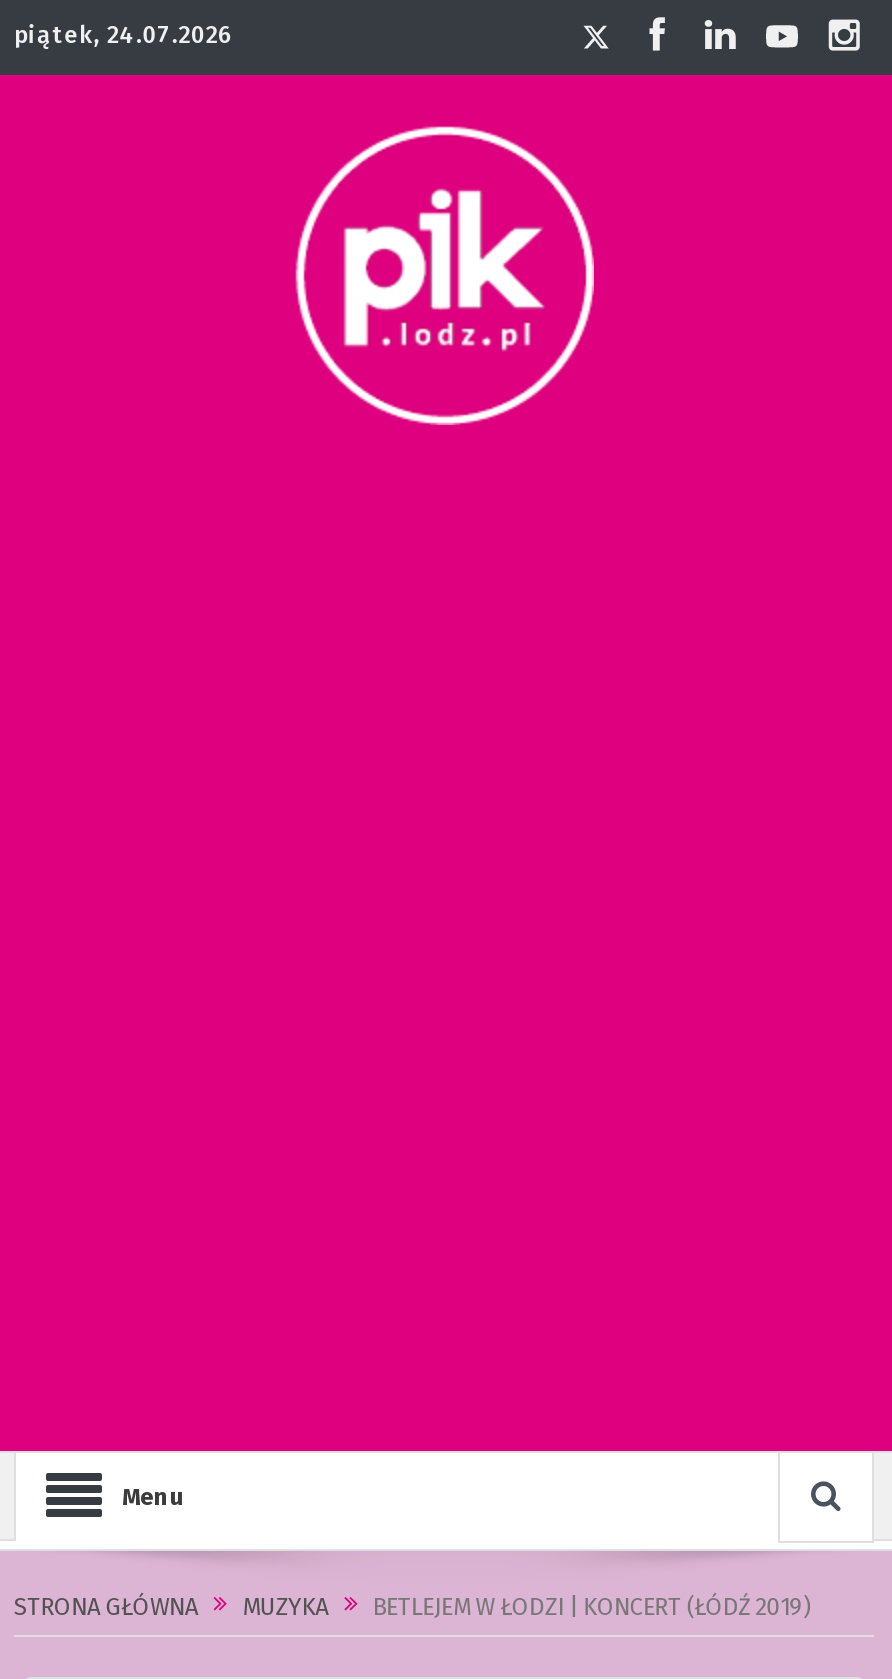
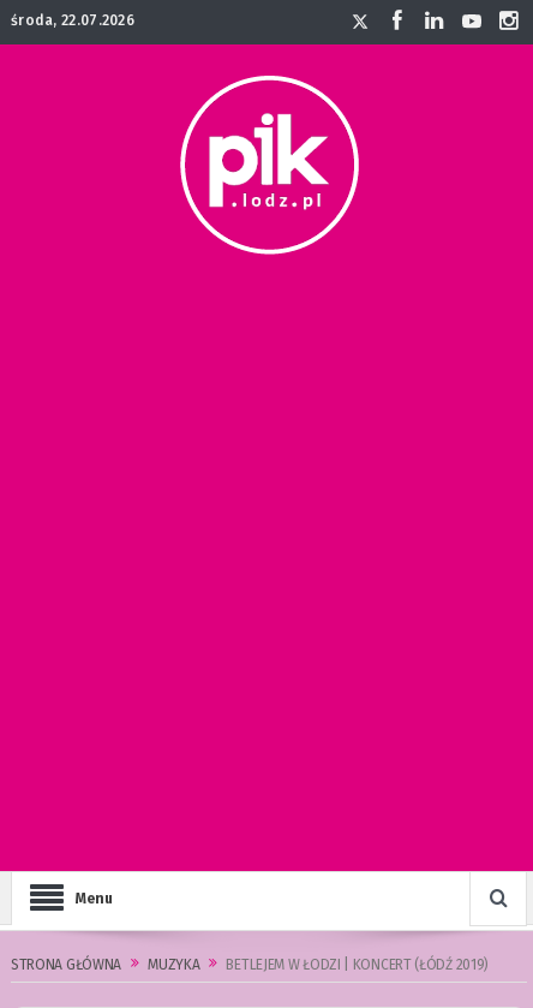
- piątek, 24.07.2026
+ środa, 22.07.2026
